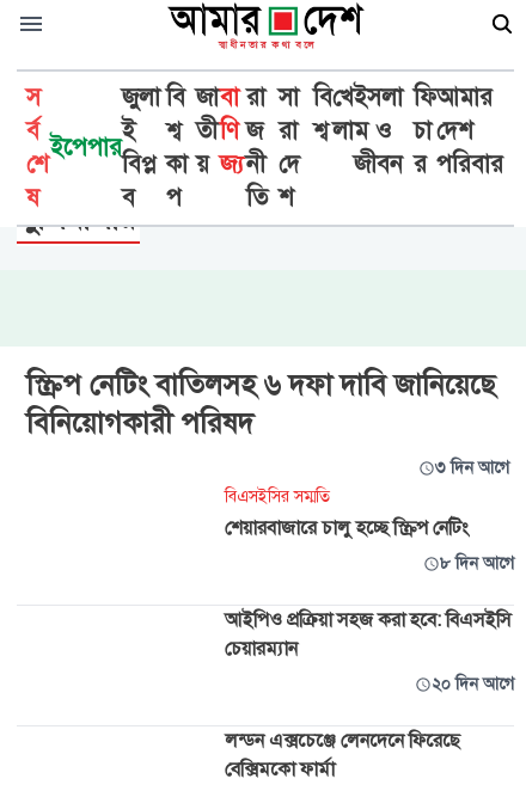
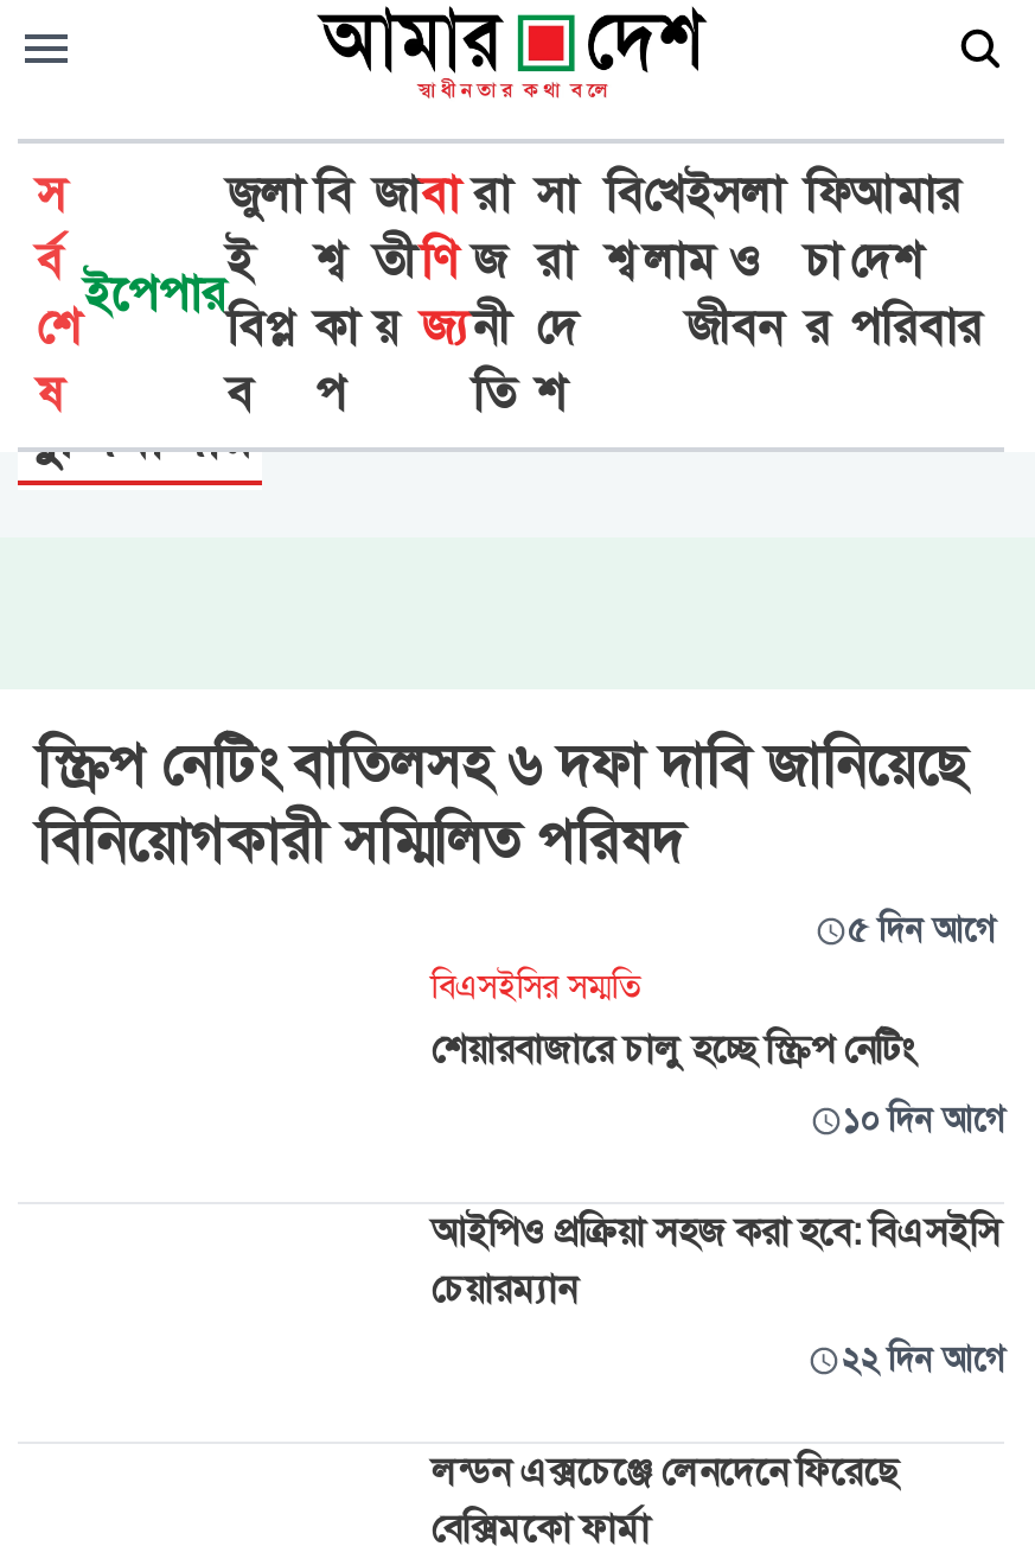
- বিনিয়োগকারী পরিষদ
+ বিনিয়োগকারী সম্মিলিত পরিষদ

- ৩ দিন আগে
+ ৫ দিন আগে

- ৮ দিন আগে
+ ১০ দিন আগে

- ২০ দিন আগে
+ ২২ দিন আগে
